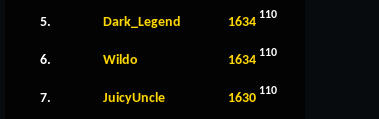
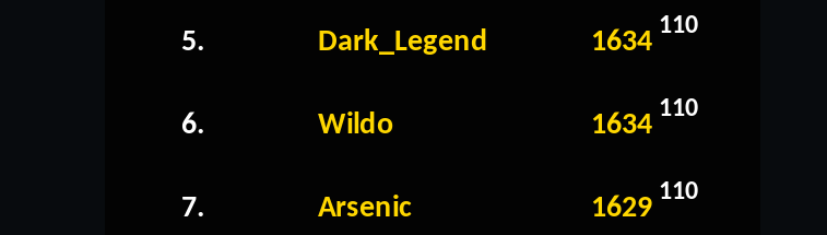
- JuicyUncle
- 1630 110
+ Arsenic
+ 1629 110
